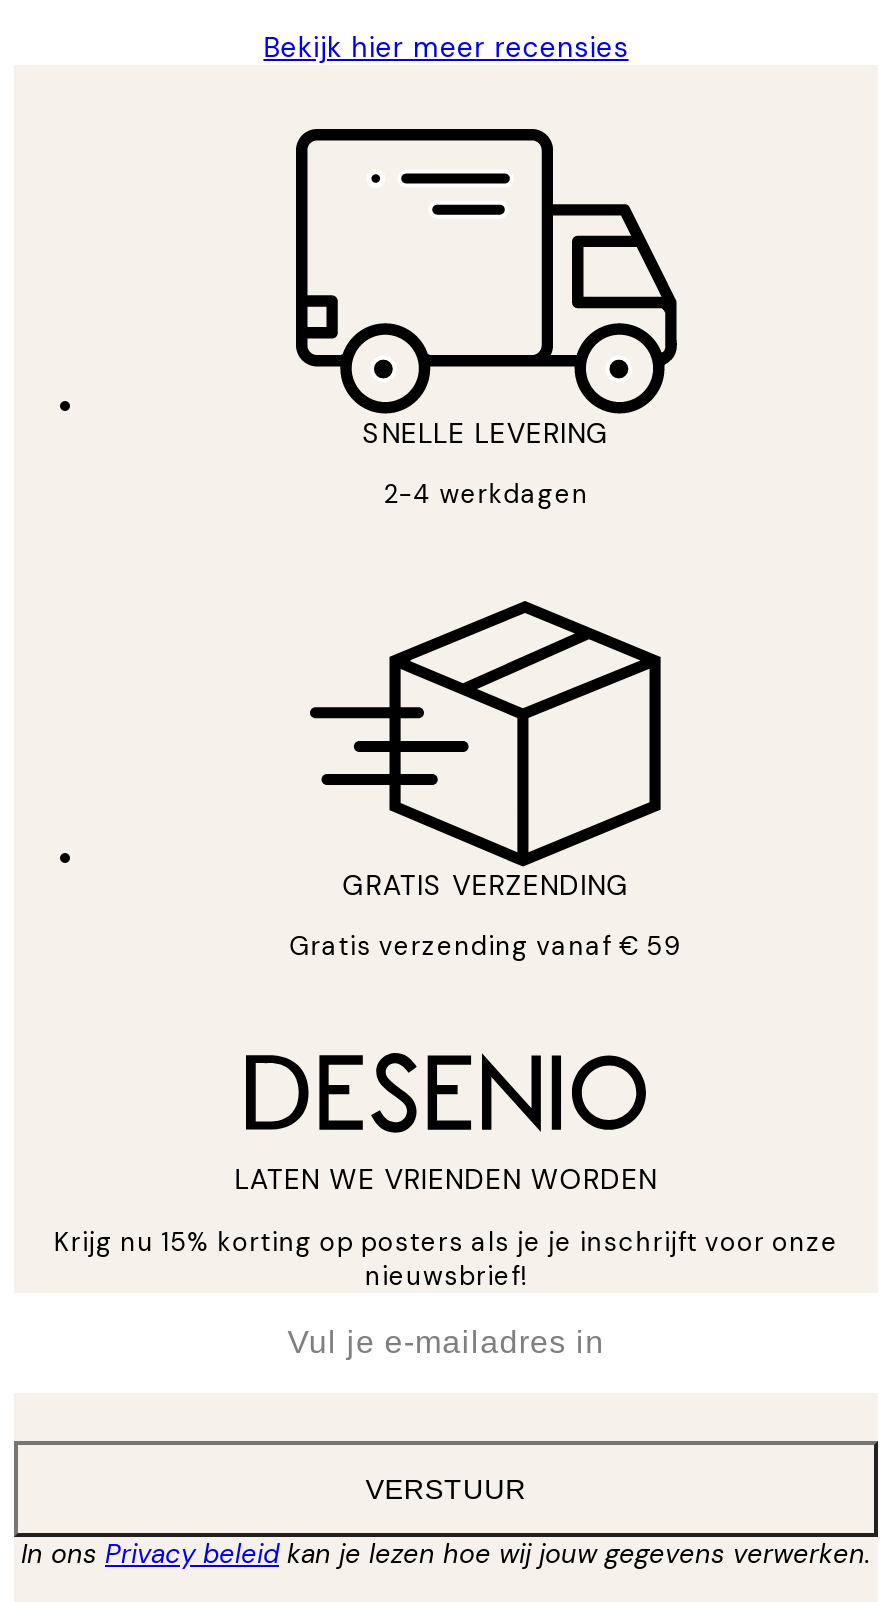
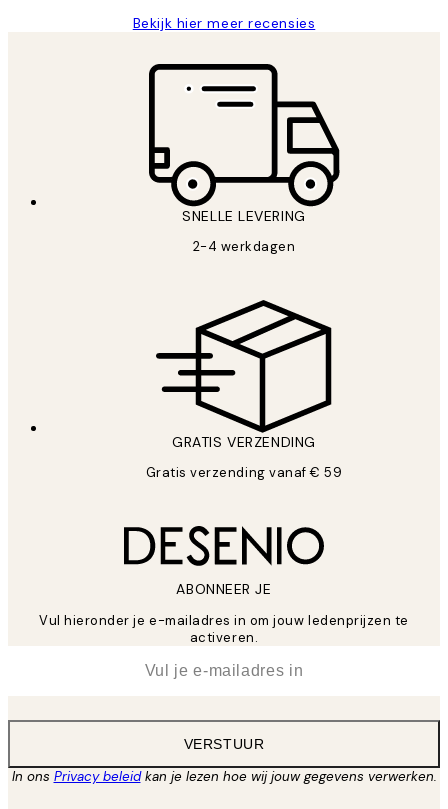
- LATEN WE VRIENDEN WORDEN
+ ABONNEER JE

- Krijg nu 15% korting op posters als je je inschrijft voor onze
- nieuwsbrief!
+ Vul hieronder je e-mailadres in om jouw ledenprijzen te
+ activeren.
